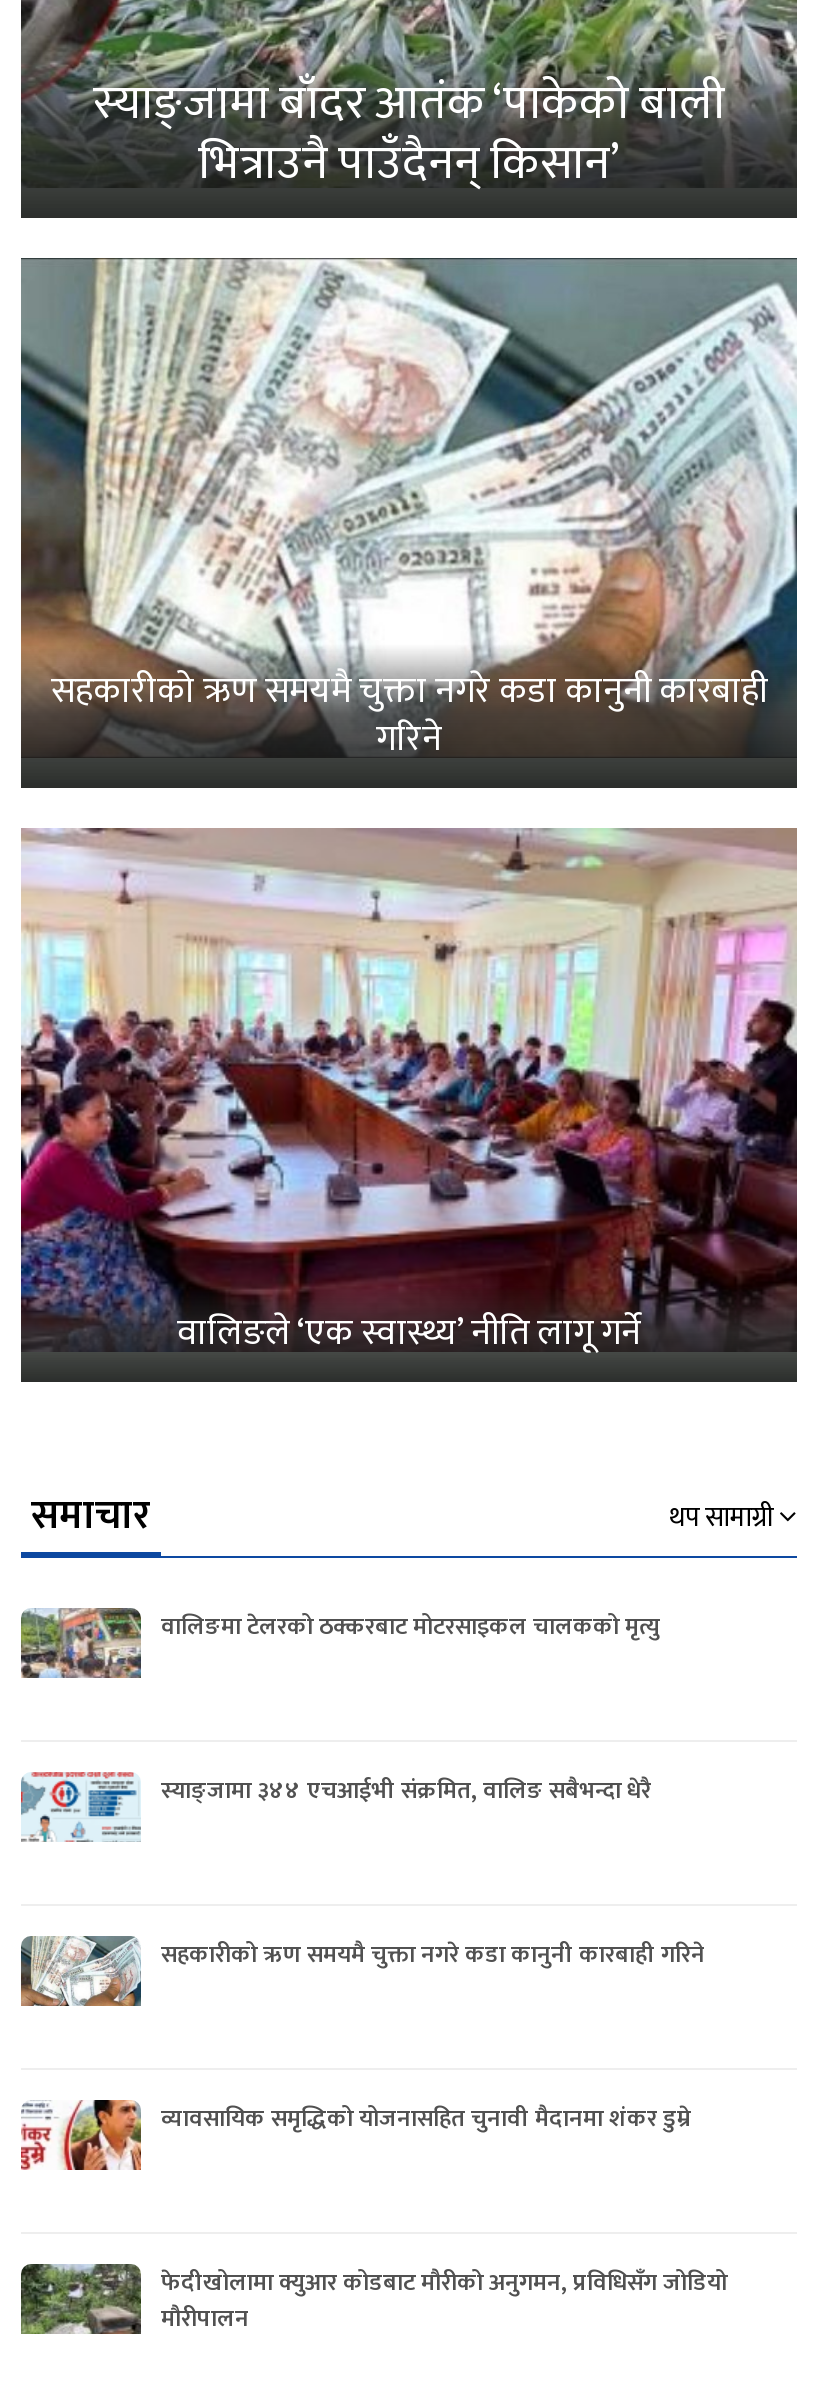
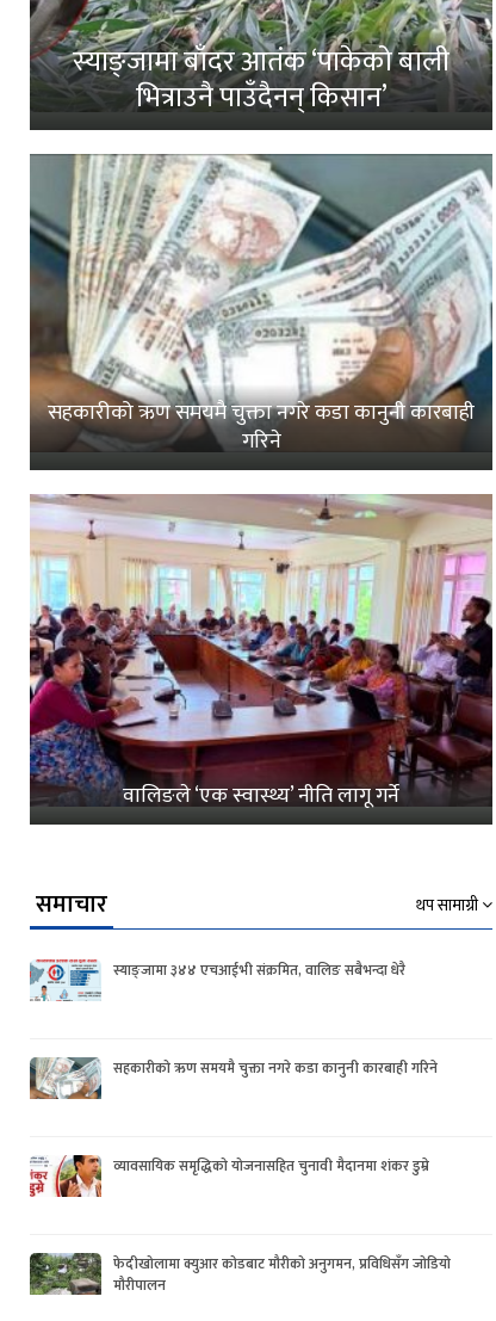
- [image]
- वालिङमा टेलरको ठक्करबाट मोटरसाइकल चालकको मृत्यु
